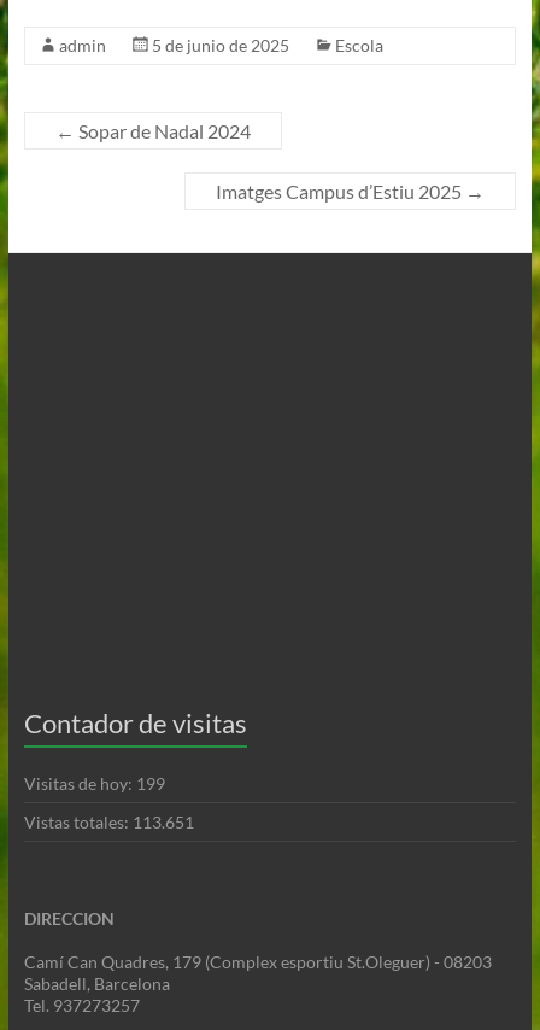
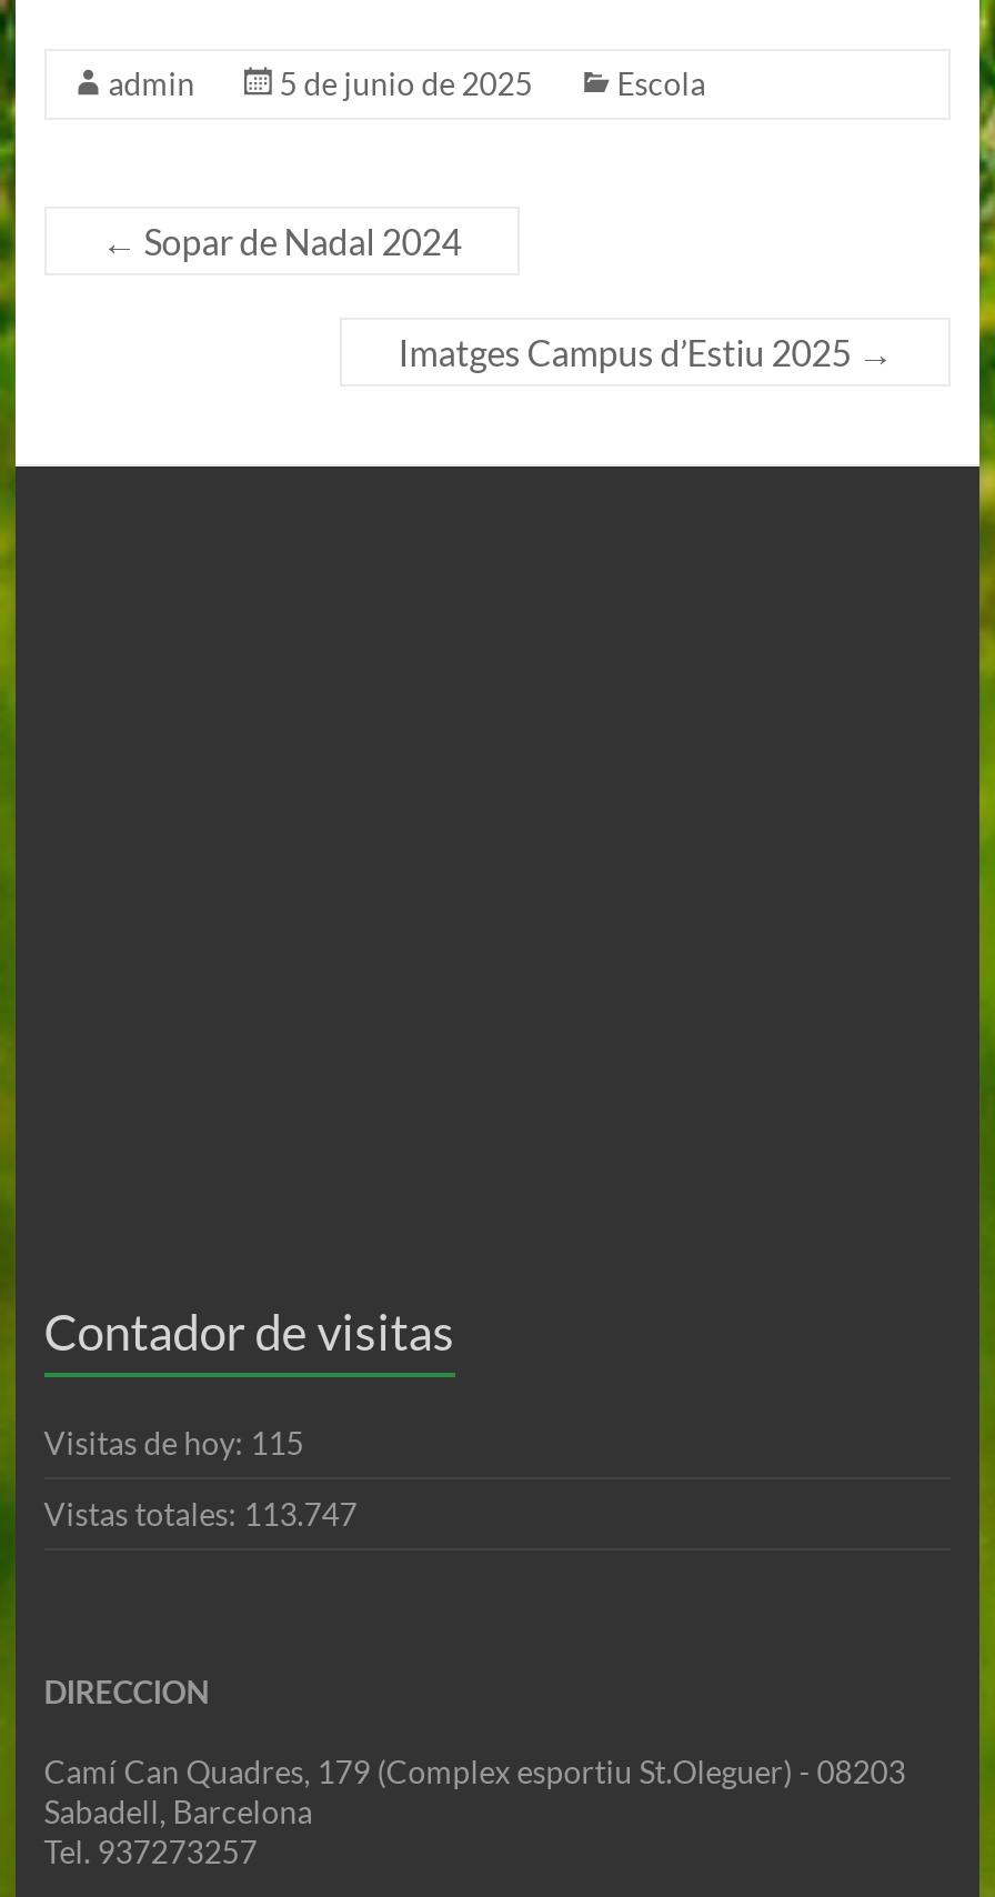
- Visitas de hoy: 199
+ Visitas de hoy: 115

- Vistas totales: 113.651
+ Vistas totales: 113.747
